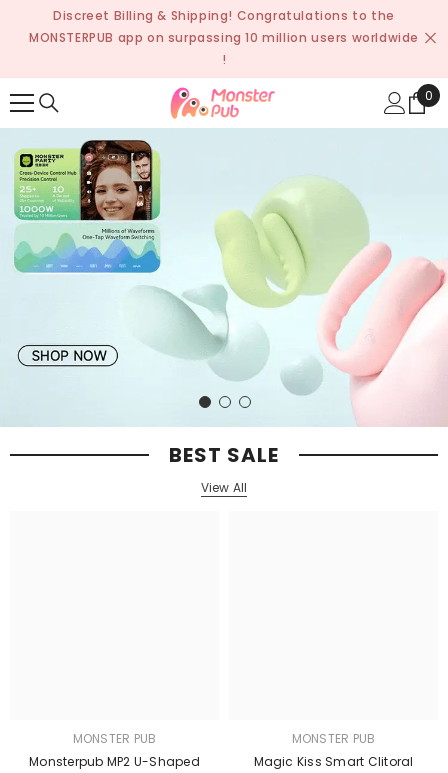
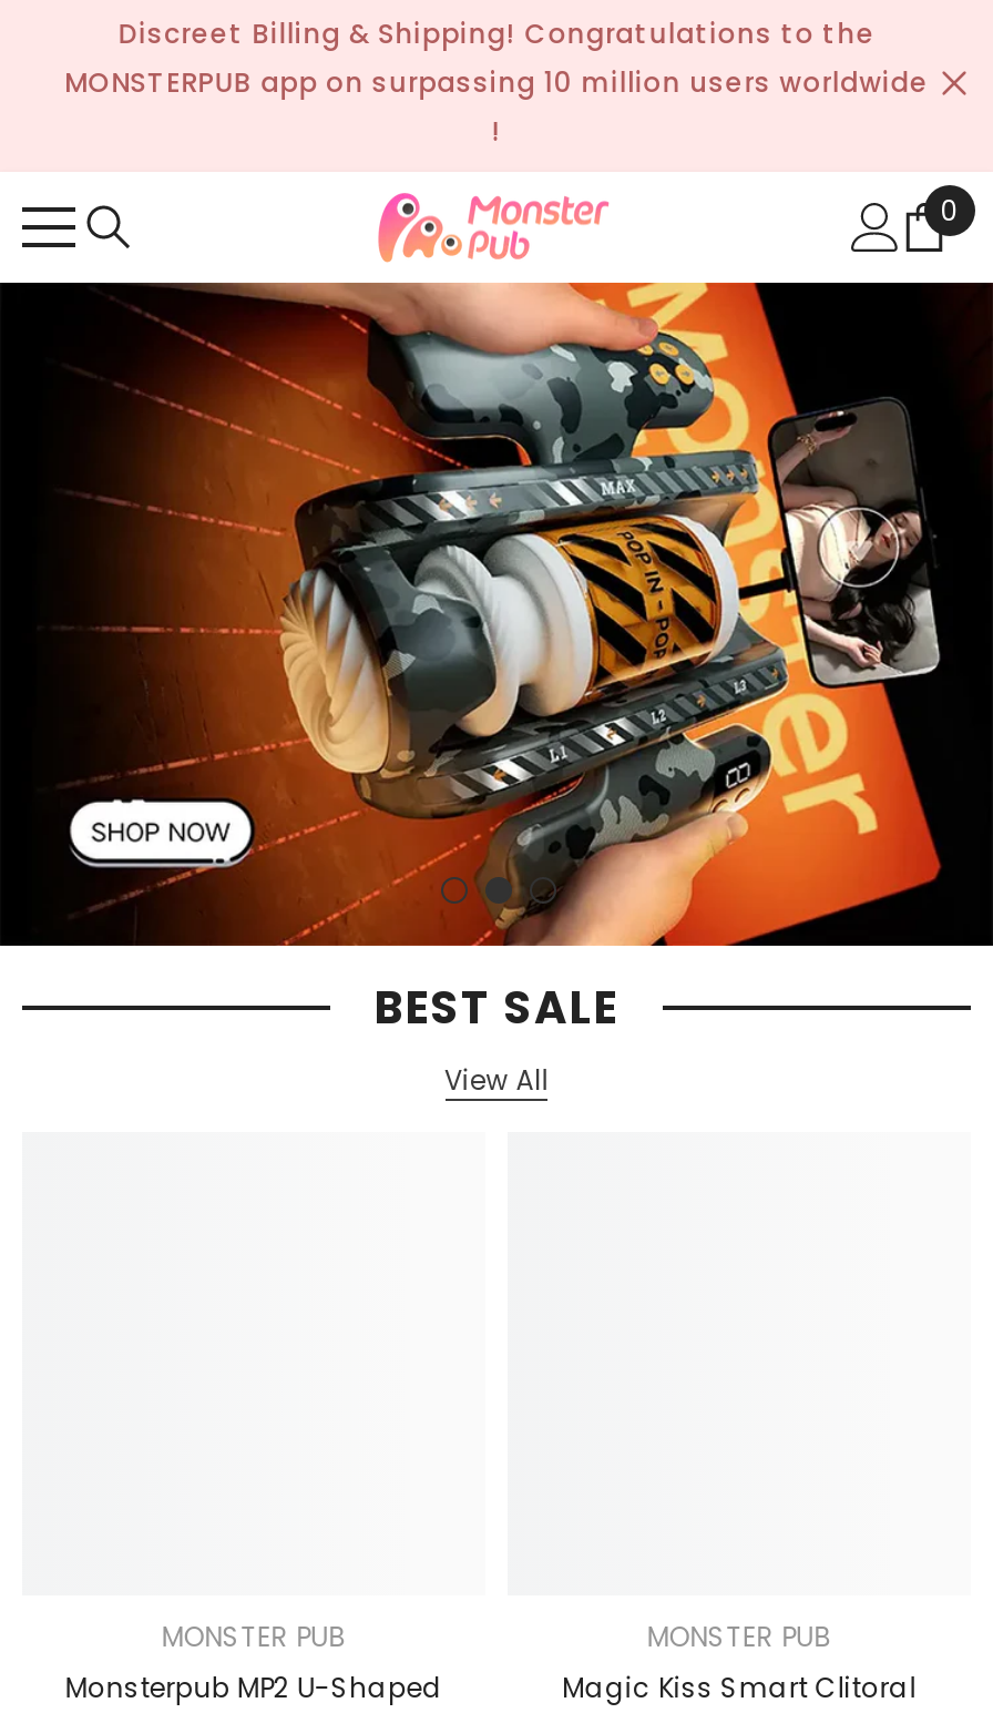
- [image]
+ [image]
